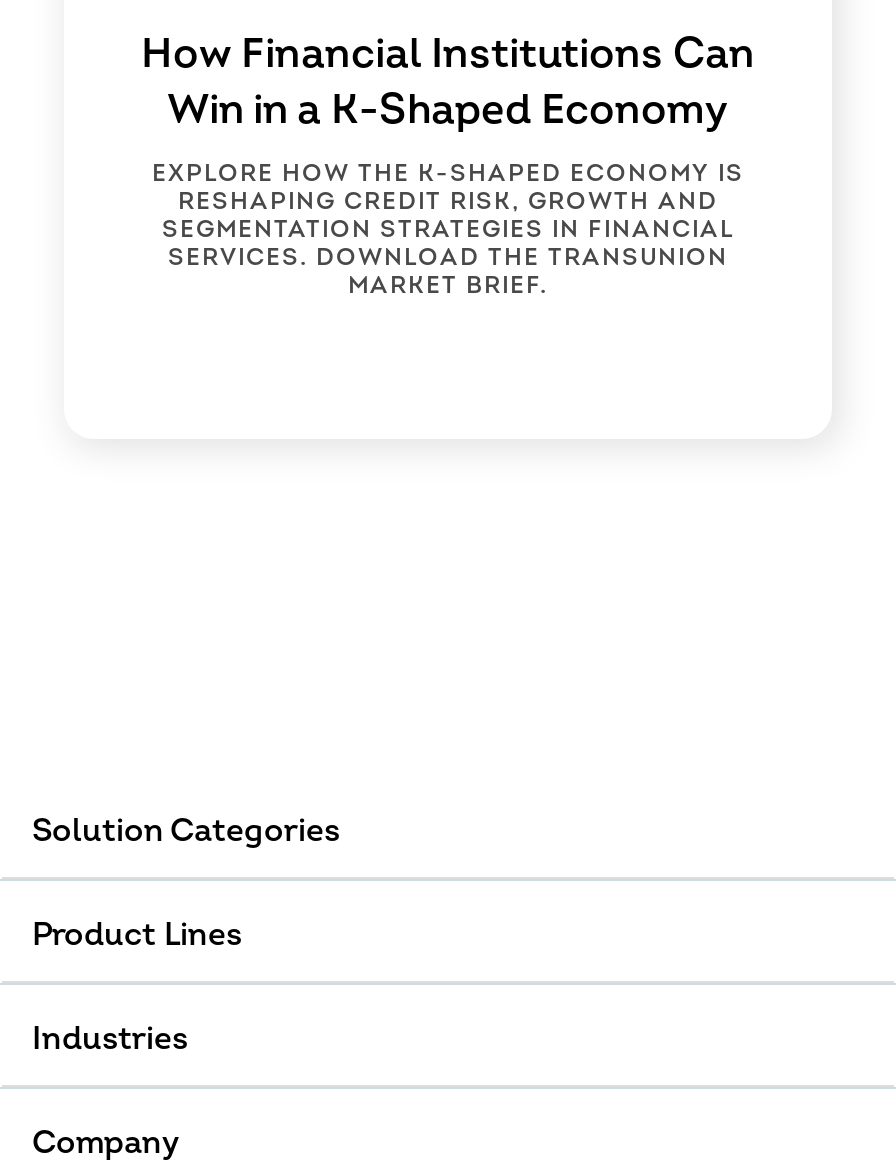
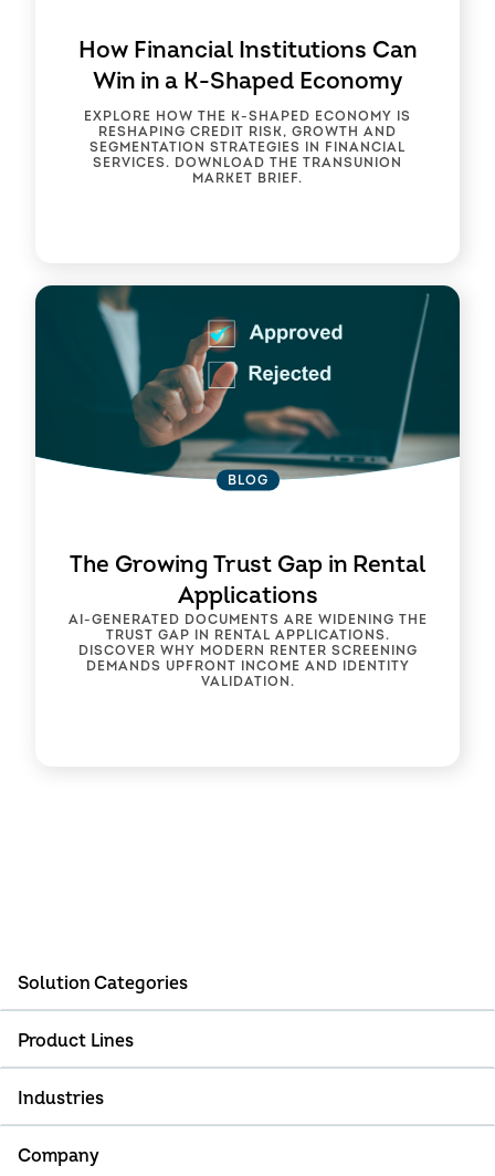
+ [image]
+ BLOG

+ AI-GENERATED DOCUMENTS ARE WIDENING THE
+ TRUST GAP IN RENTAL APPLICATIONS.
+ DISCOVER WHY MODERN RENTER SCREENING
+ DEMANDS UPFRONT INCOME AND IDENTITY
+ VALIDATION.

+ The Growing Trust Gap in Rental
+ Applications
